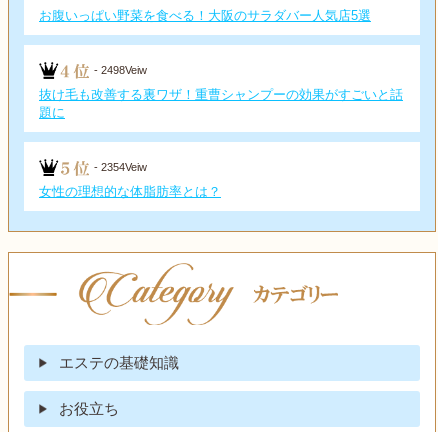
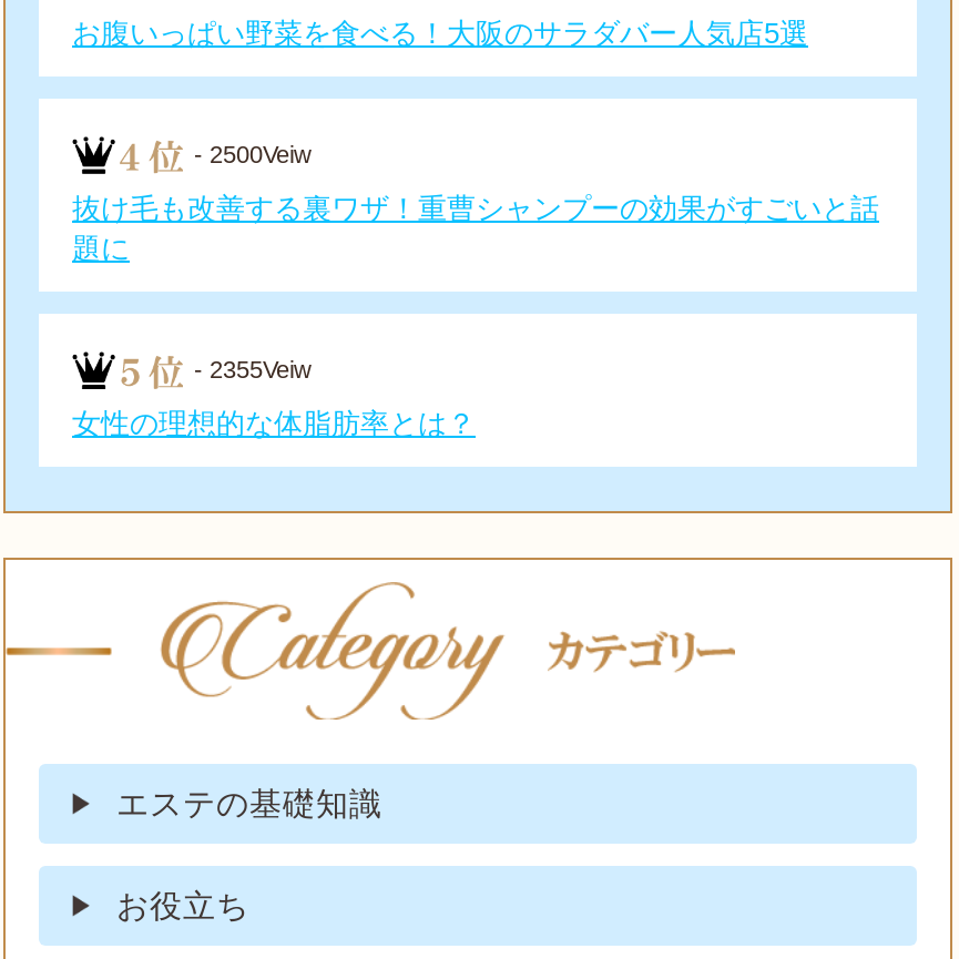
- - 2498Veiw
+ - 2500Veiw

- - 2354Veiw
+ - 2355Veiw
